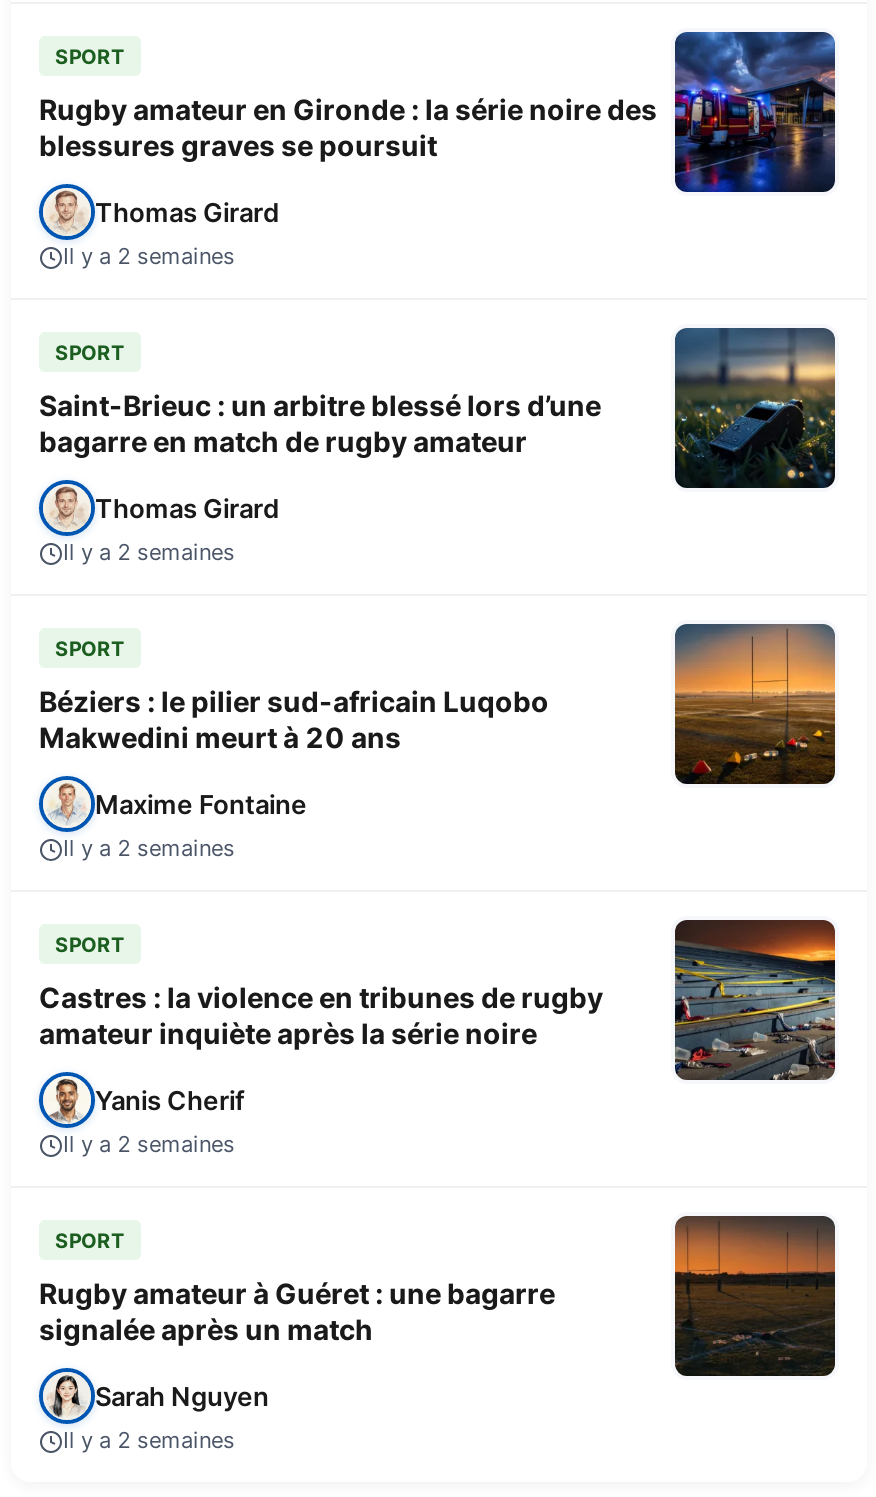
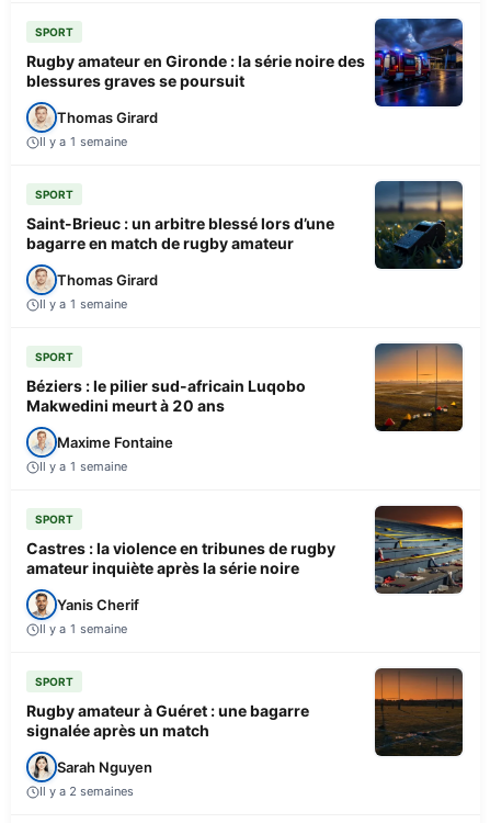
- Il y a 2 semaines
+ Il y a 1 semaine

- Il y a 2 semaines
+ Il y a 1 semaine

- Il y a 2 semaines
+ Il y a 1 semaine

- Il y a 2 semaines
+ Il y a 1 semaine
